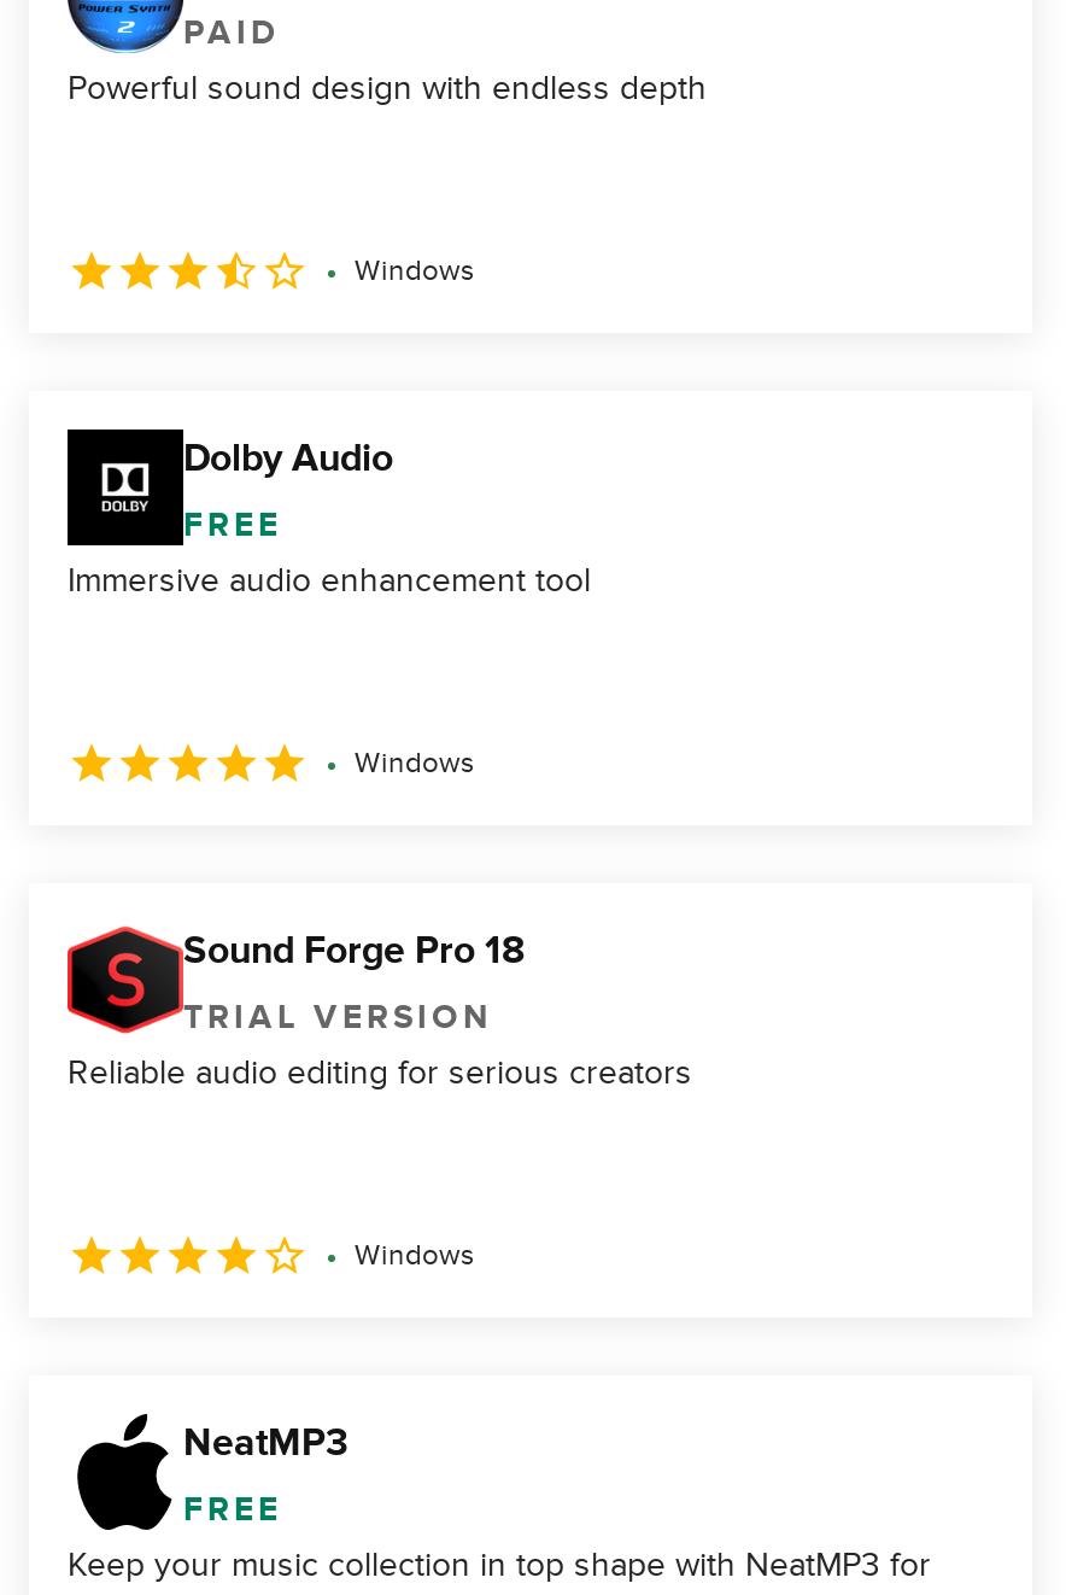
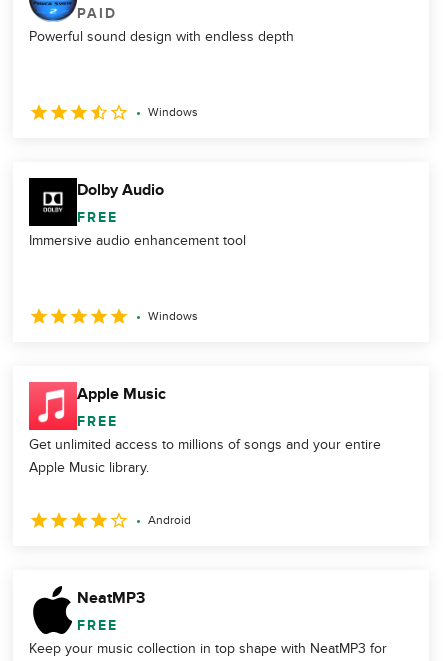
- [image]
- Sound Forge Pro 18
- TRIAL VERSION
- Reliable audio editing for serious creators
+ [image]
+ Apple Music
+ FREE
+ Get unlimited access to millions of songs and your entire
+ Apple Music library.

- Windows
+ Android
